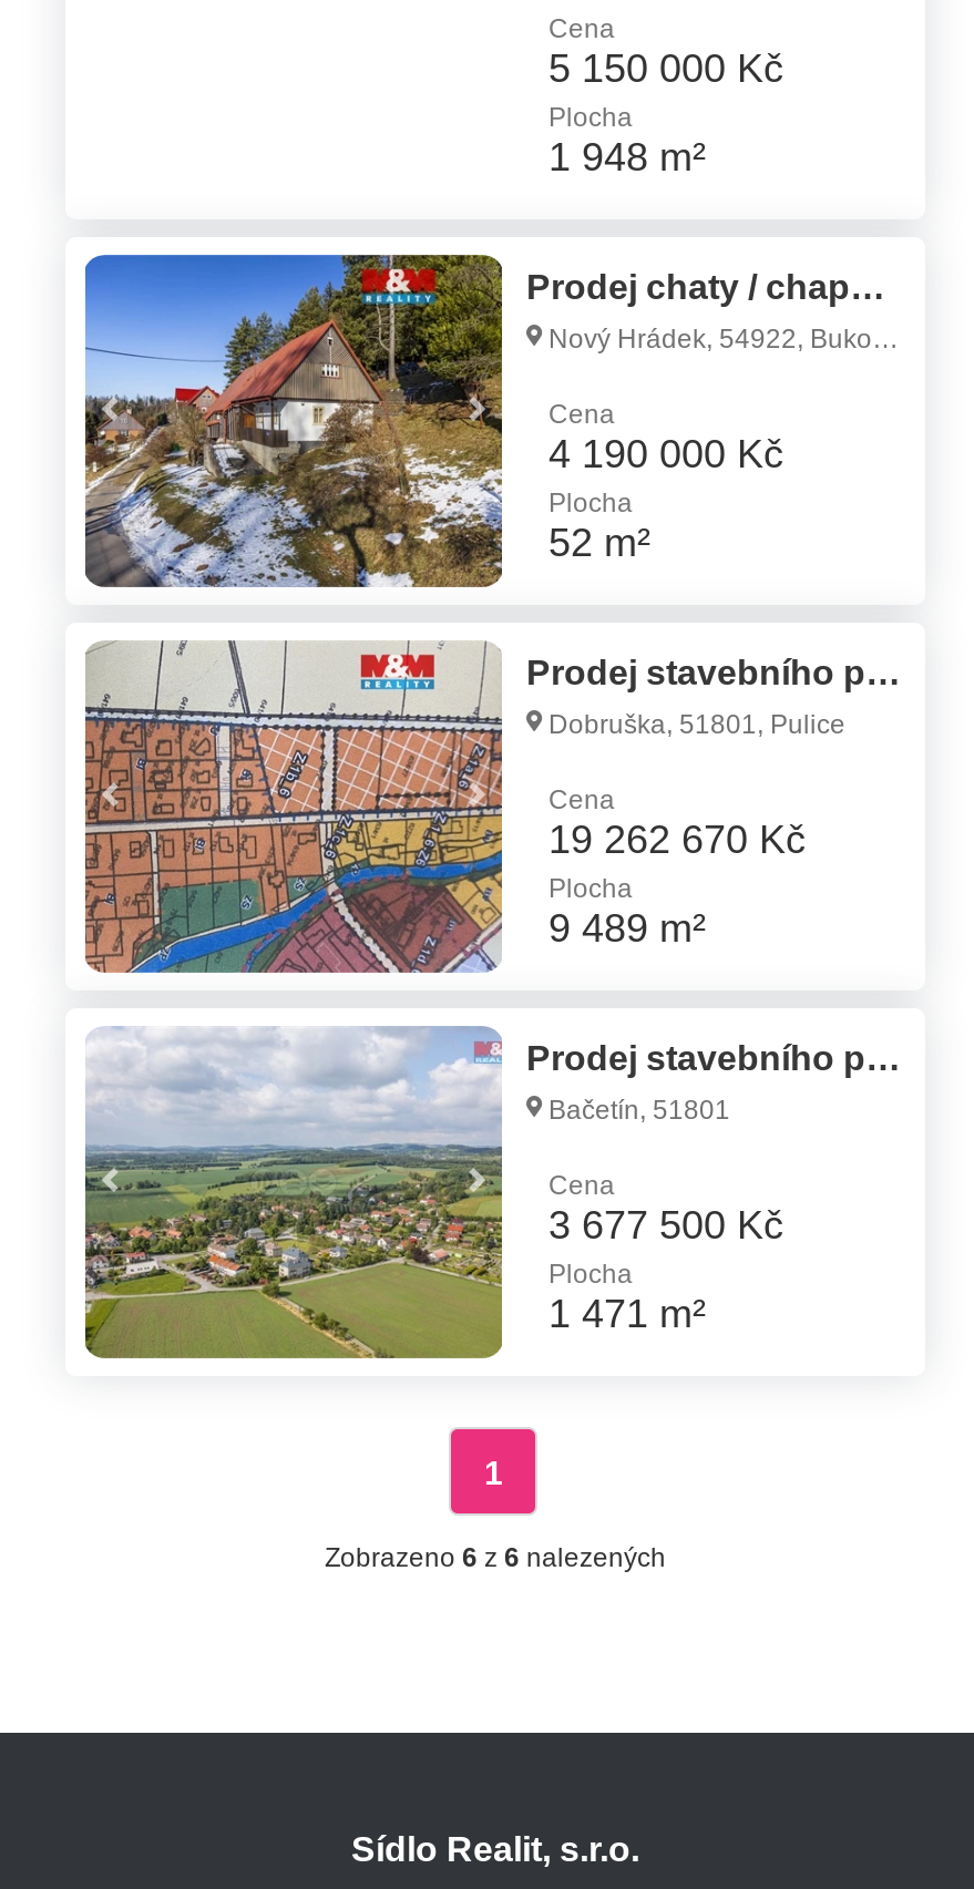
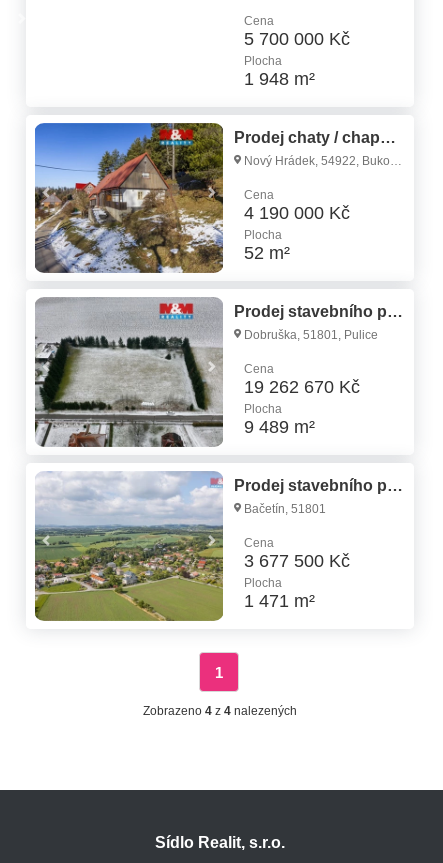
- 5 150 000 Kč
+ 5 700 000 Kč

- [image]
+ [image]

- Zobrazeno 6 z 6 nalezených
+ Zobrazeno 4 z 4 nalezených
